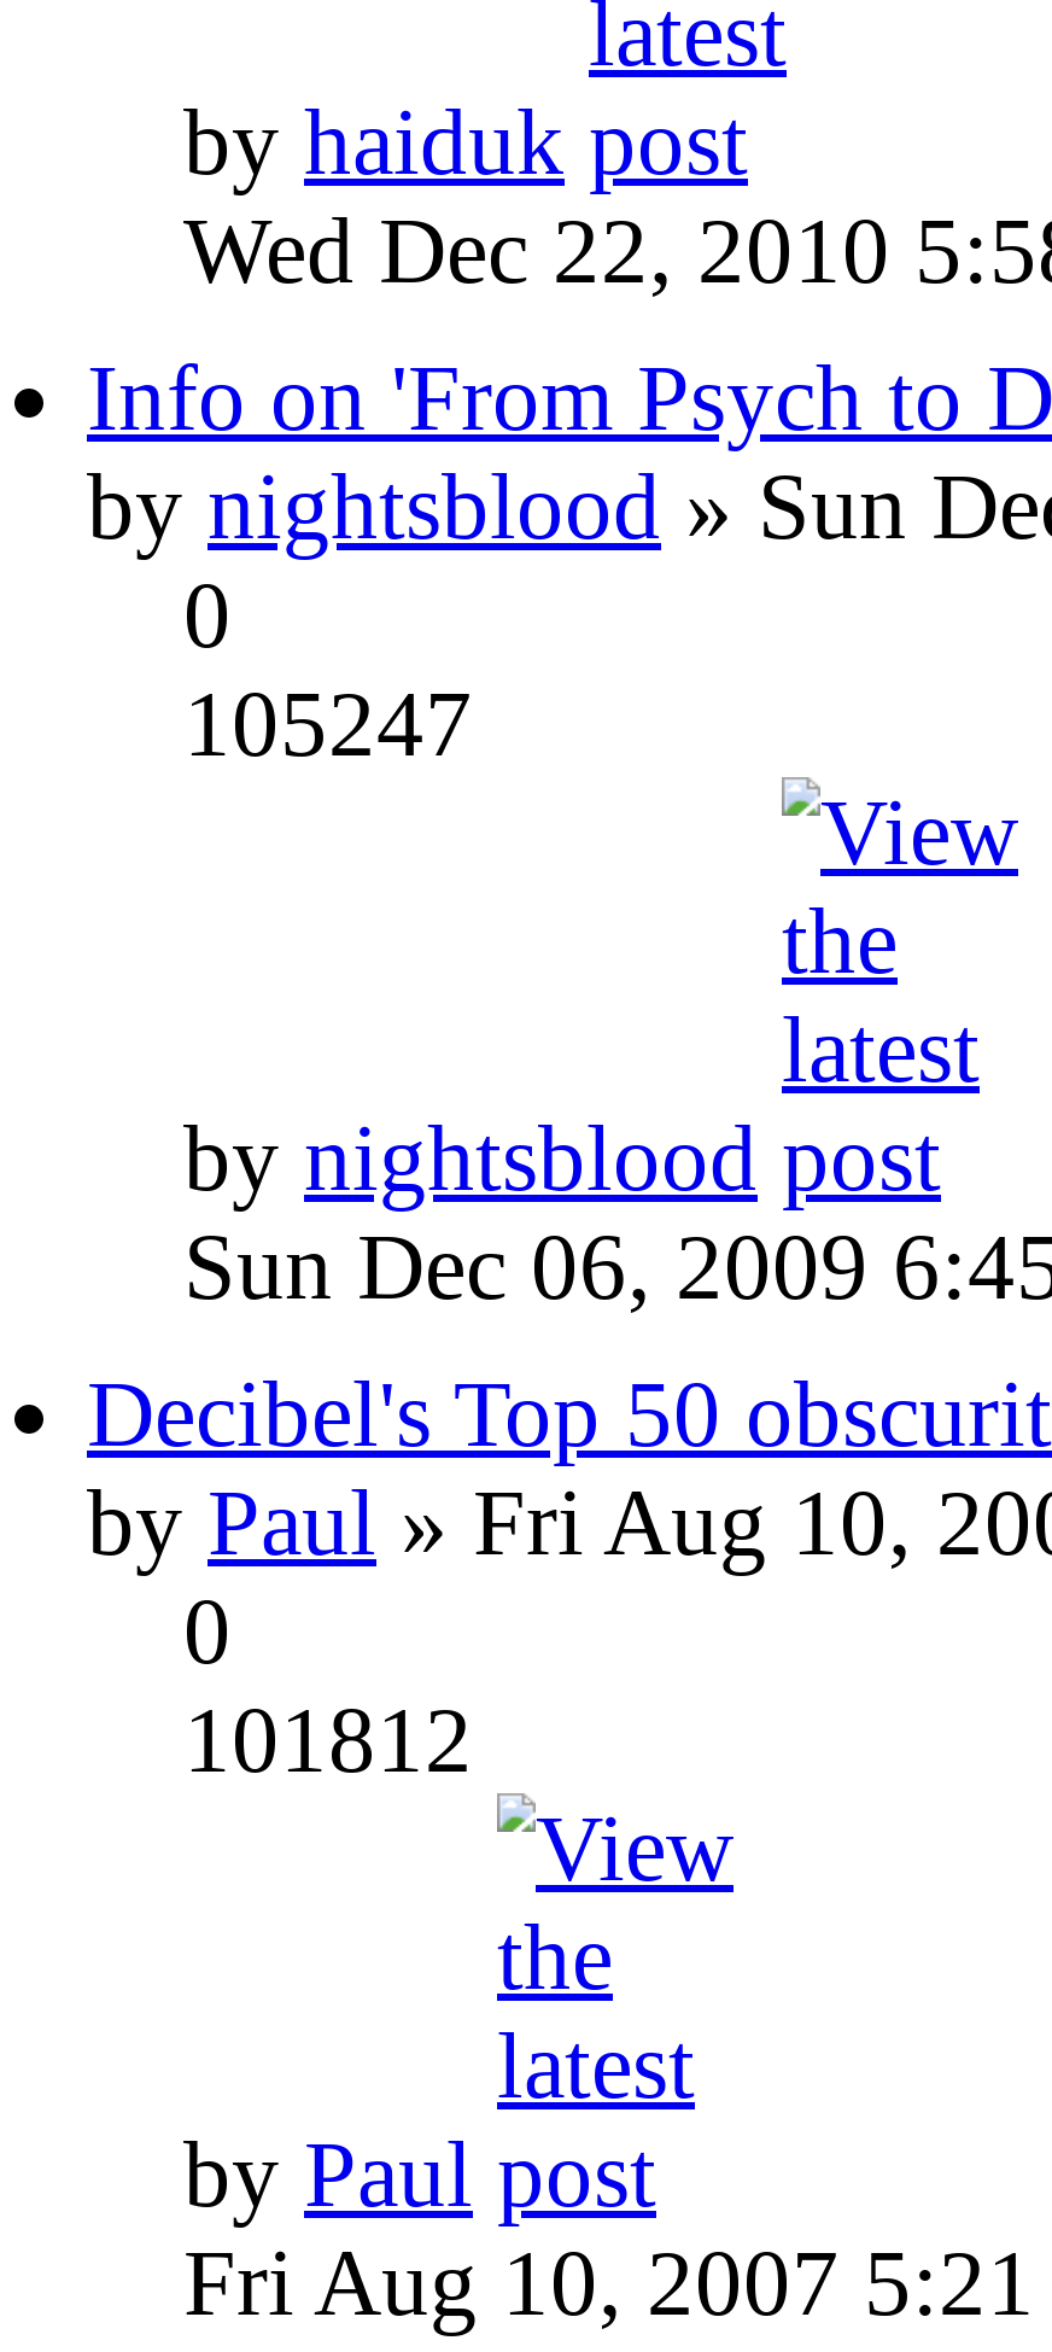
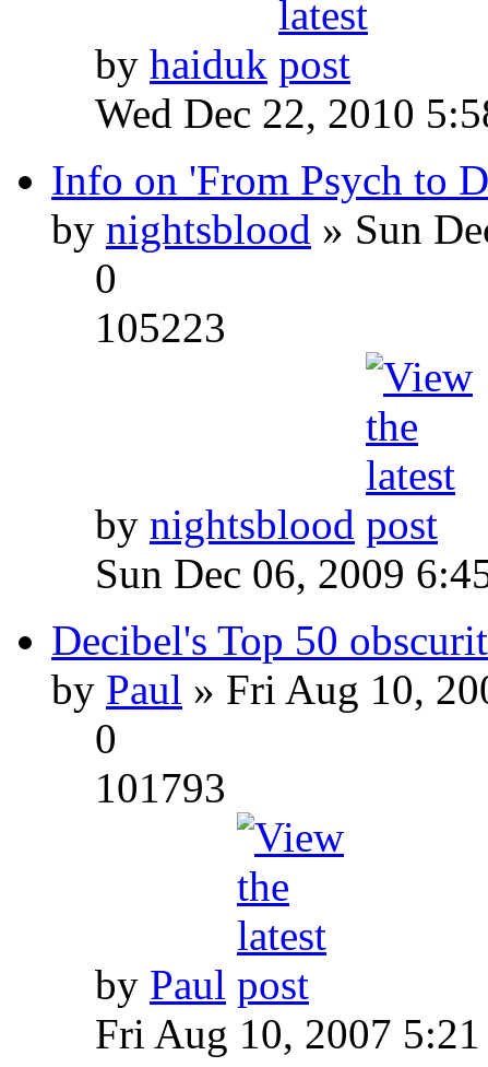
- 105247
+ 105223

- 101812
+ 101793
